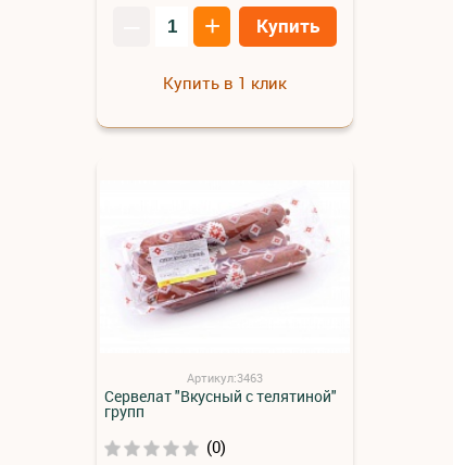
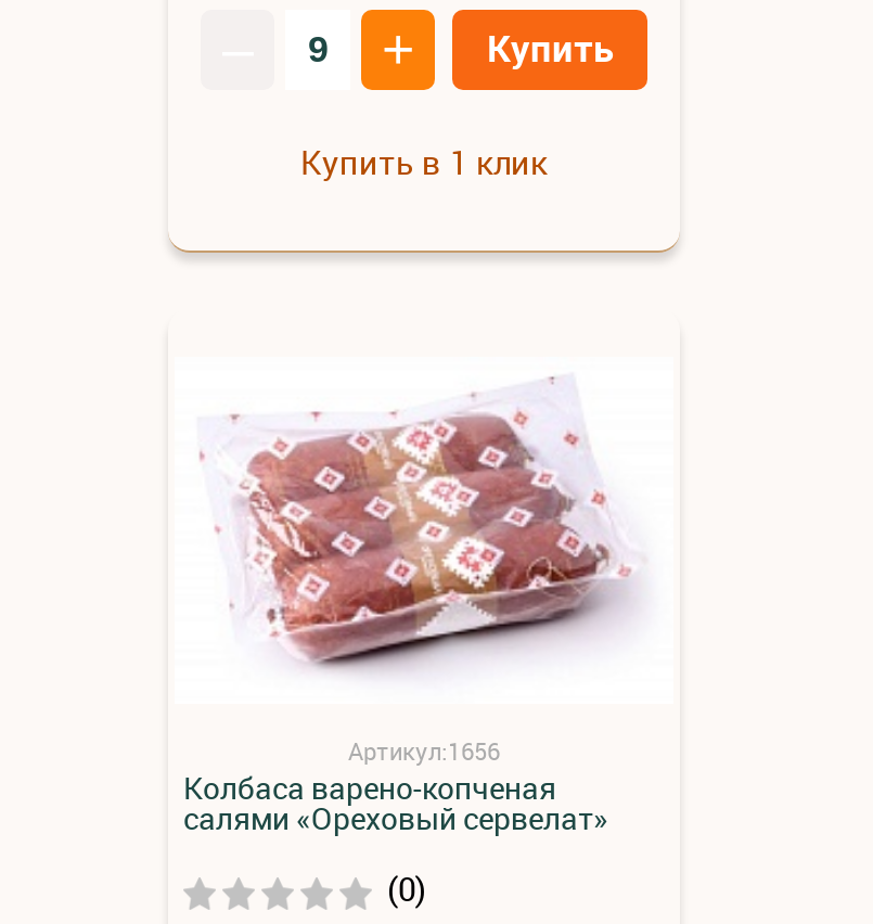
- [image]
- Артикул:3463
- Сервелат "Вкусный с телятиной"
- групп
+ [image]
+ Артикул:1656
+ Колбаса варено-копченая
+ салями «Ореховый сервелат»
